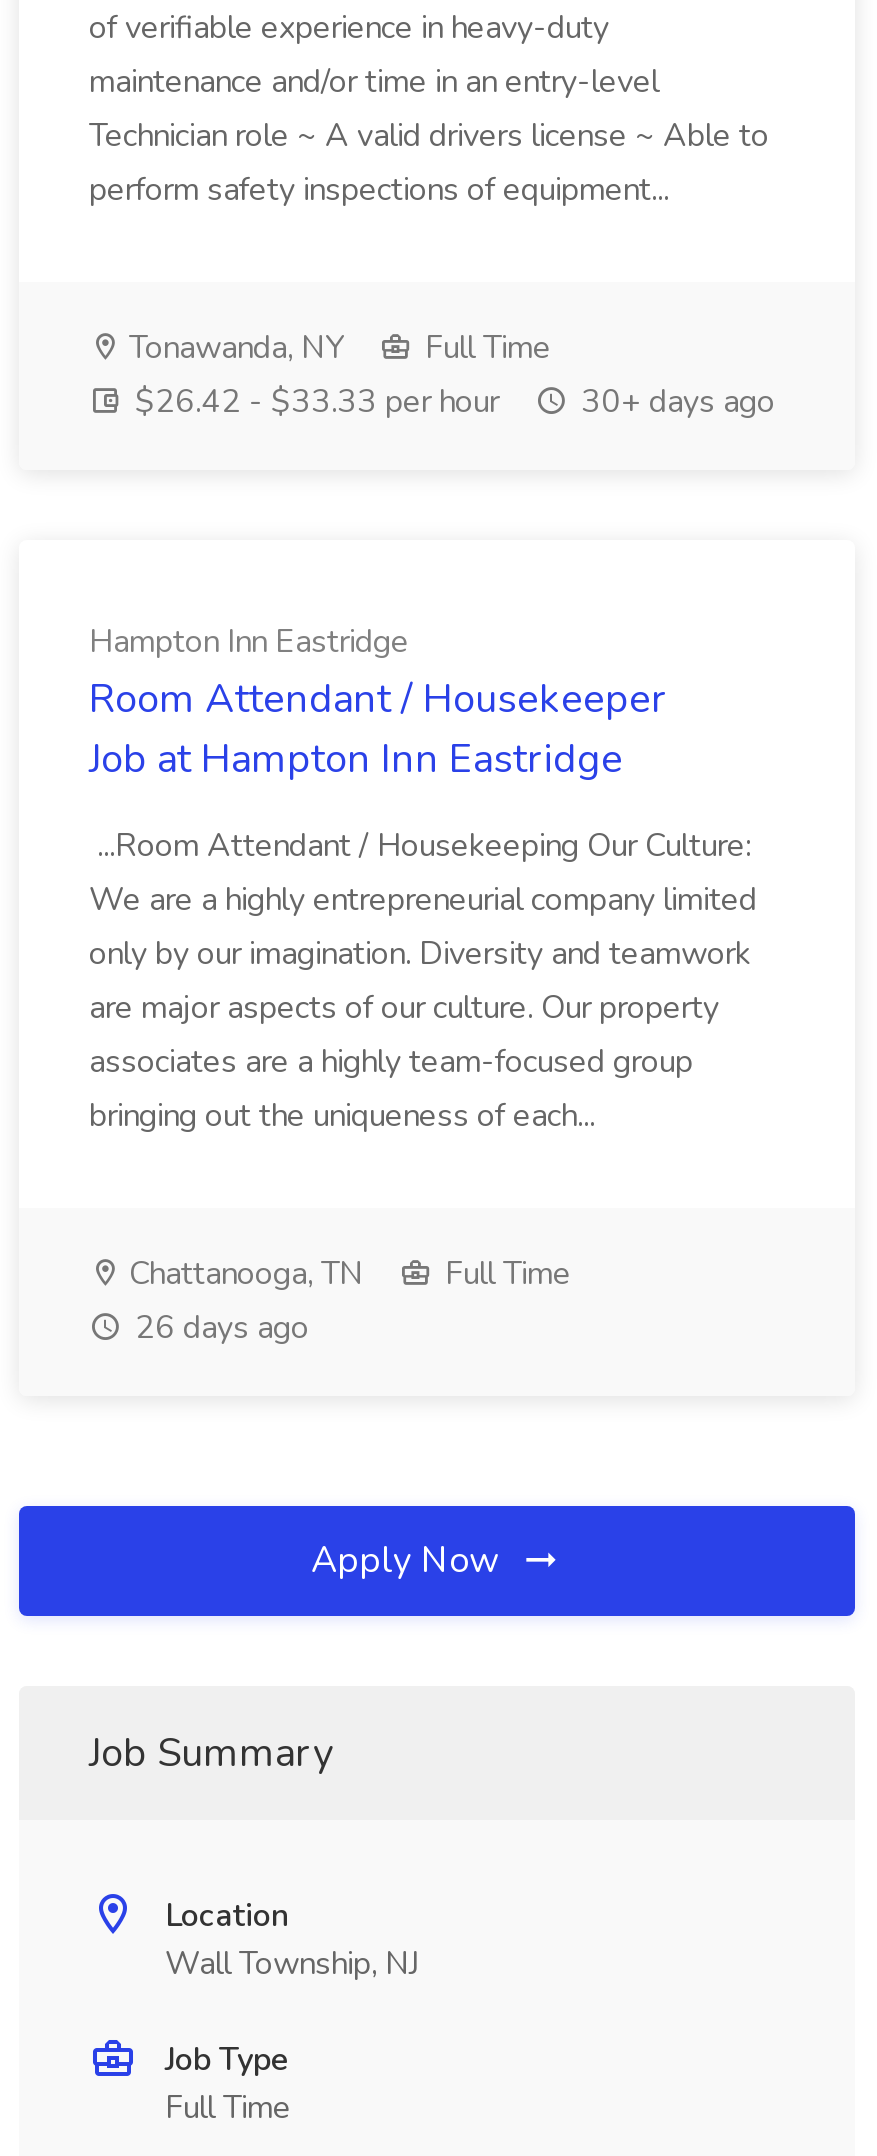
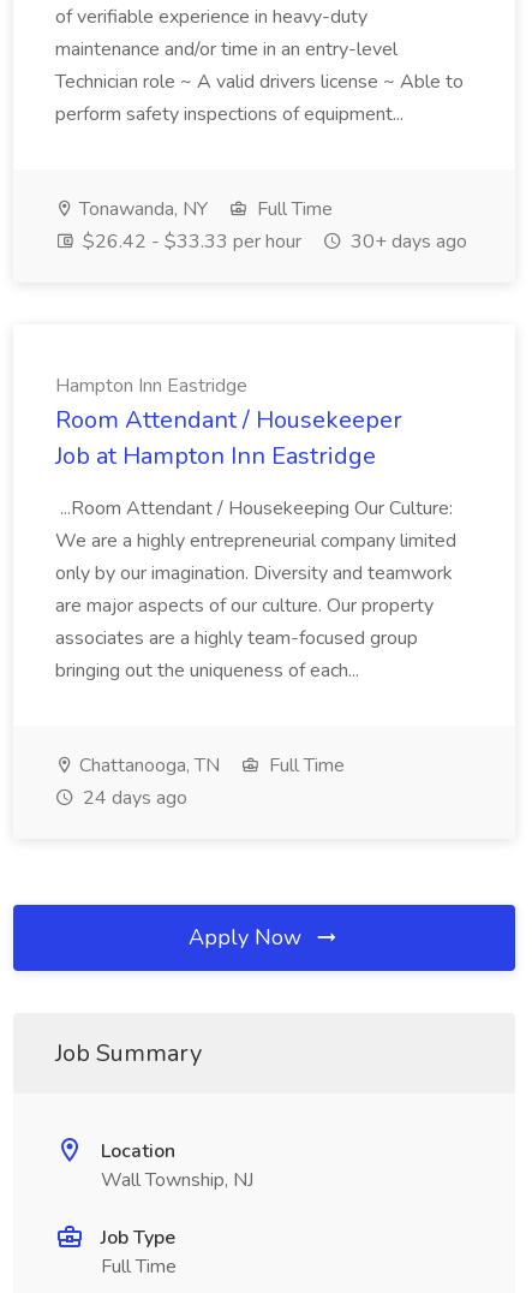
- 26 days ago
+ 24 days ago
